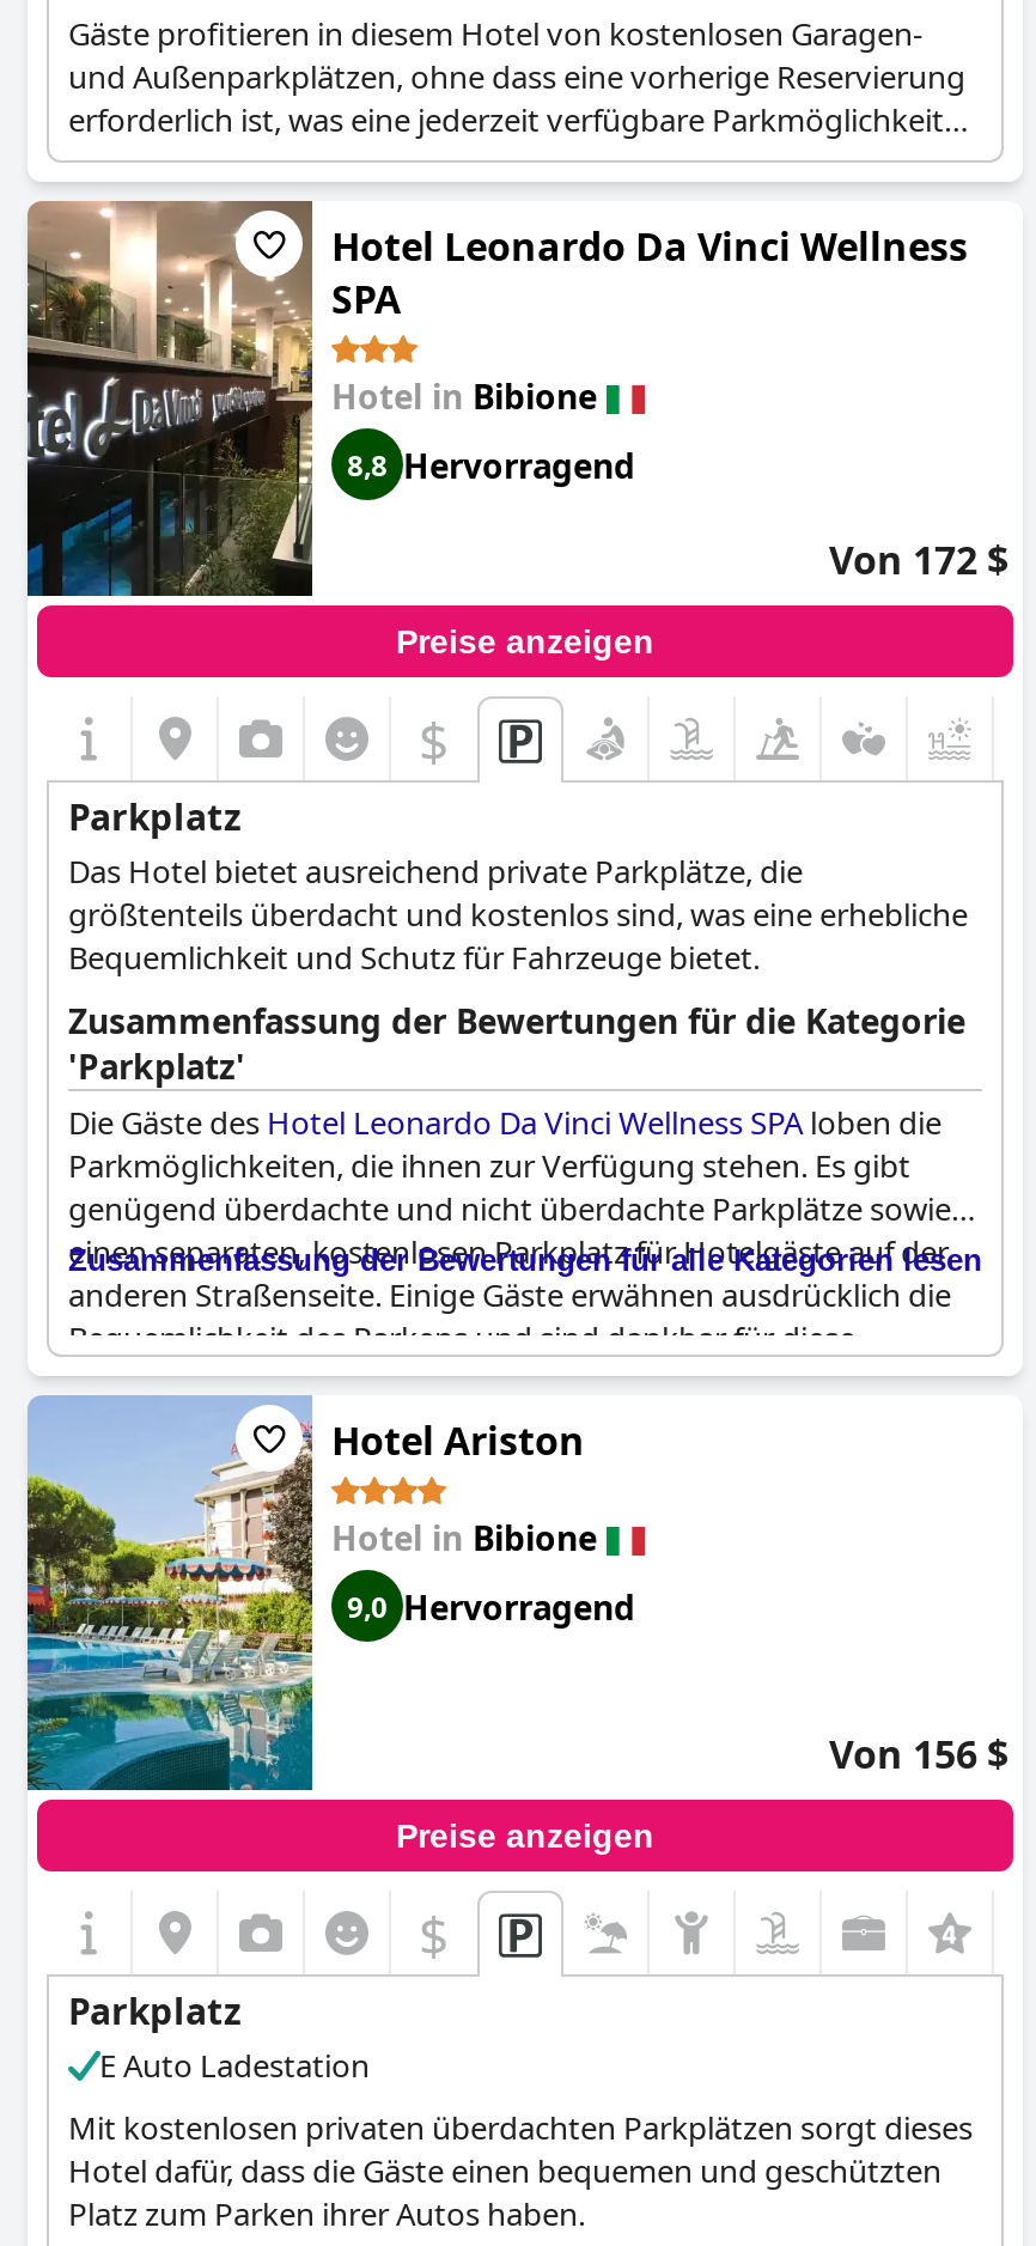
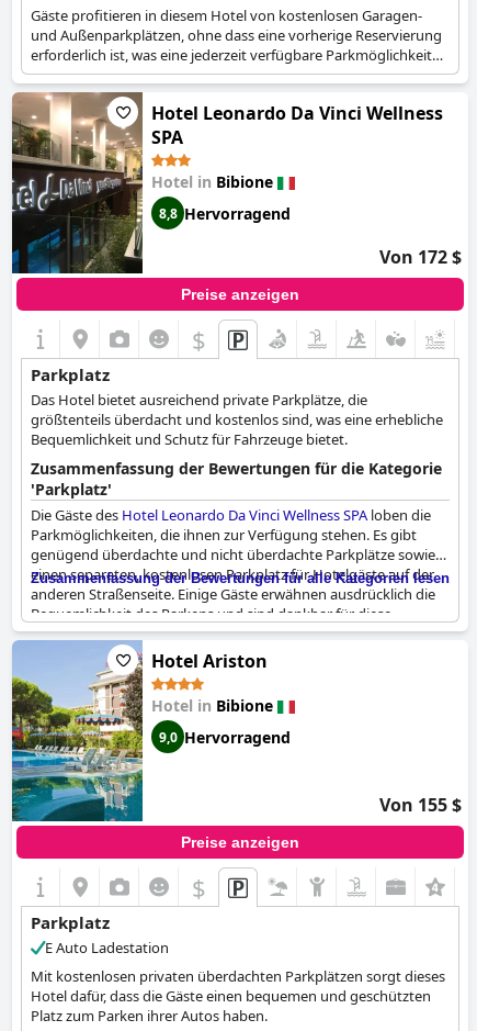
- Von 156 $
+ Von 155 $
